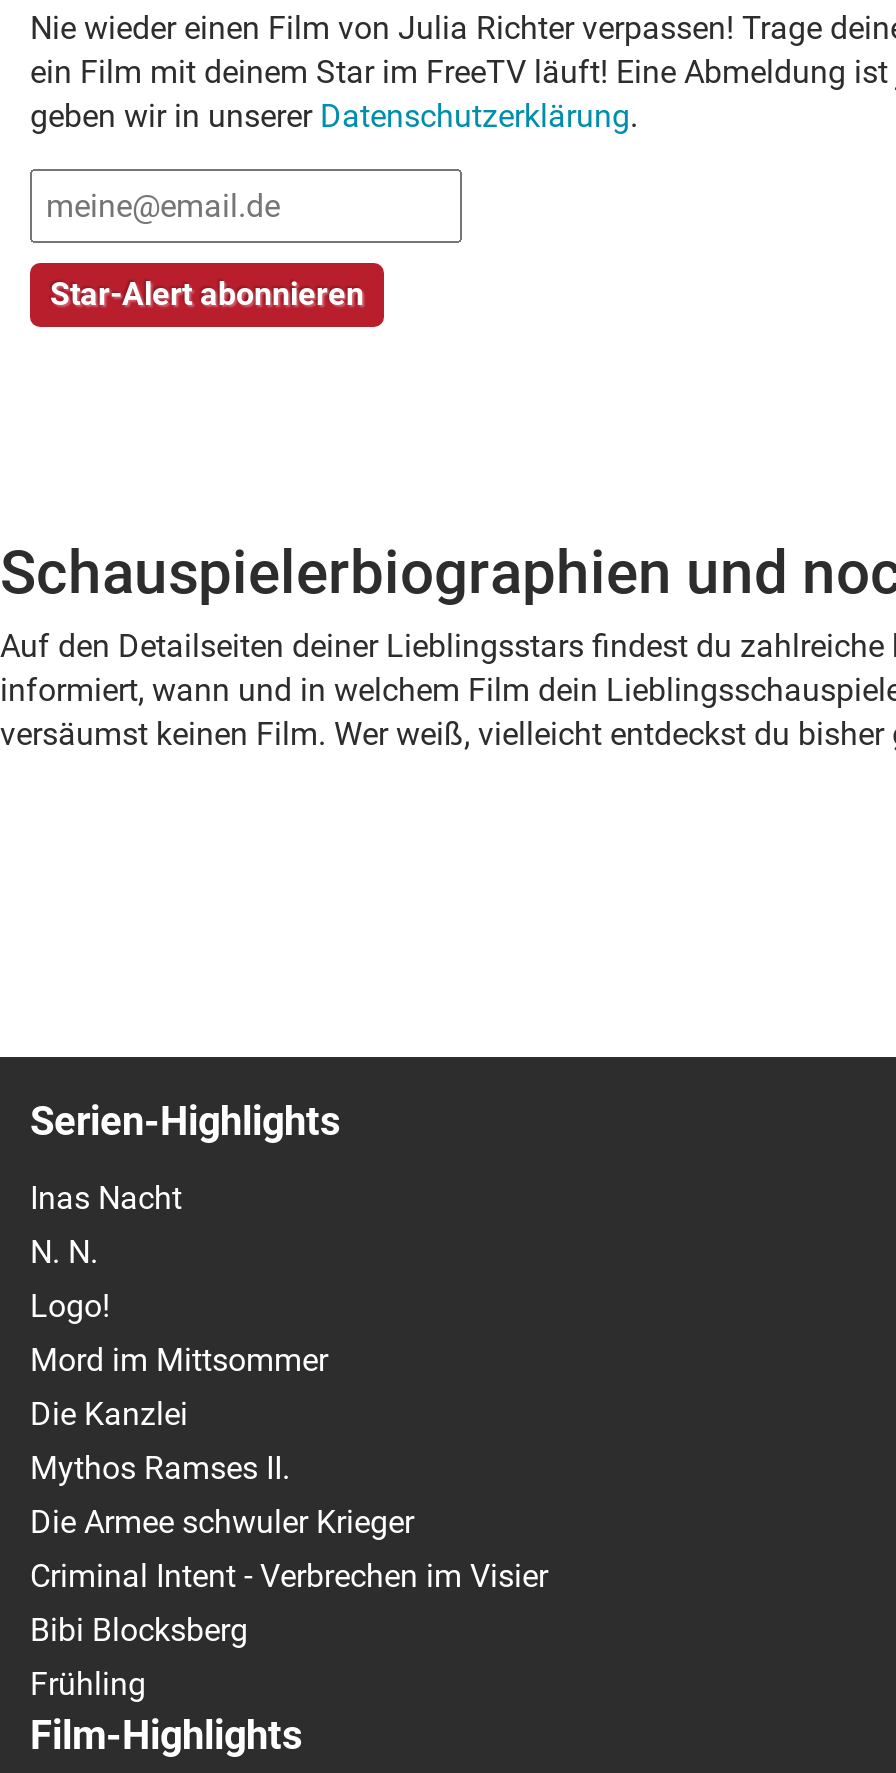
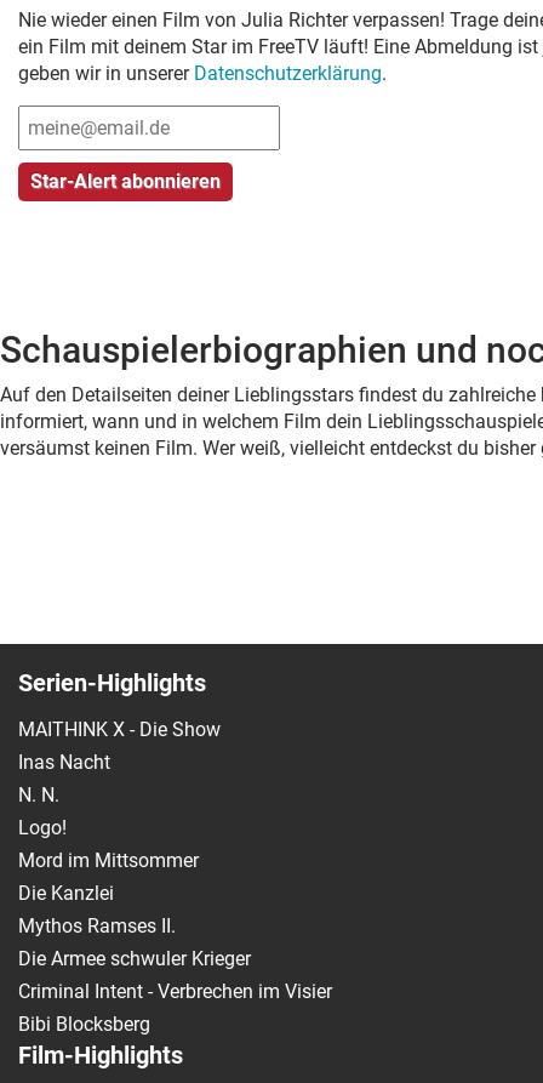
+ MAITHINK X - Die Show

moved down: Inas Nacht | N. N. | Logo! | ... | Criminal Intent - Verbrechen im Visier | Bibi Blocksberg

- Frühling
